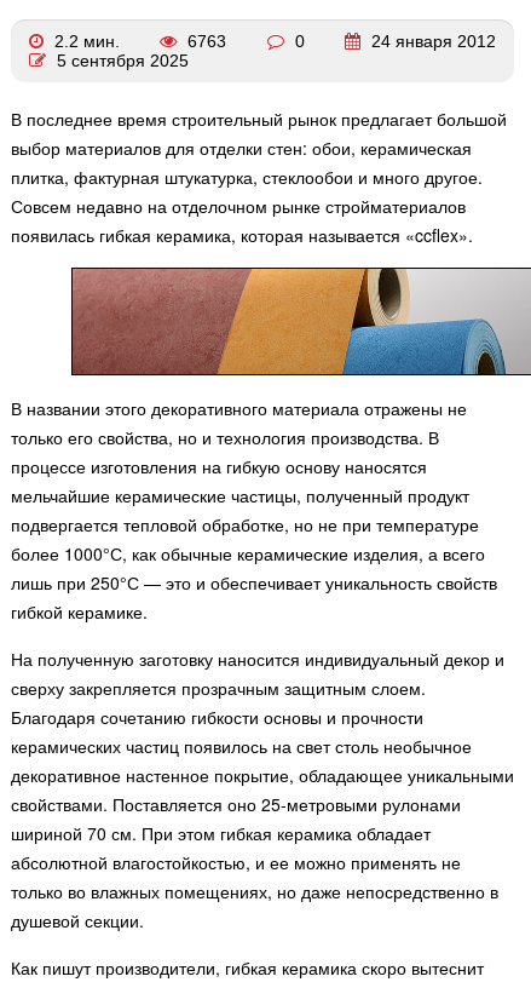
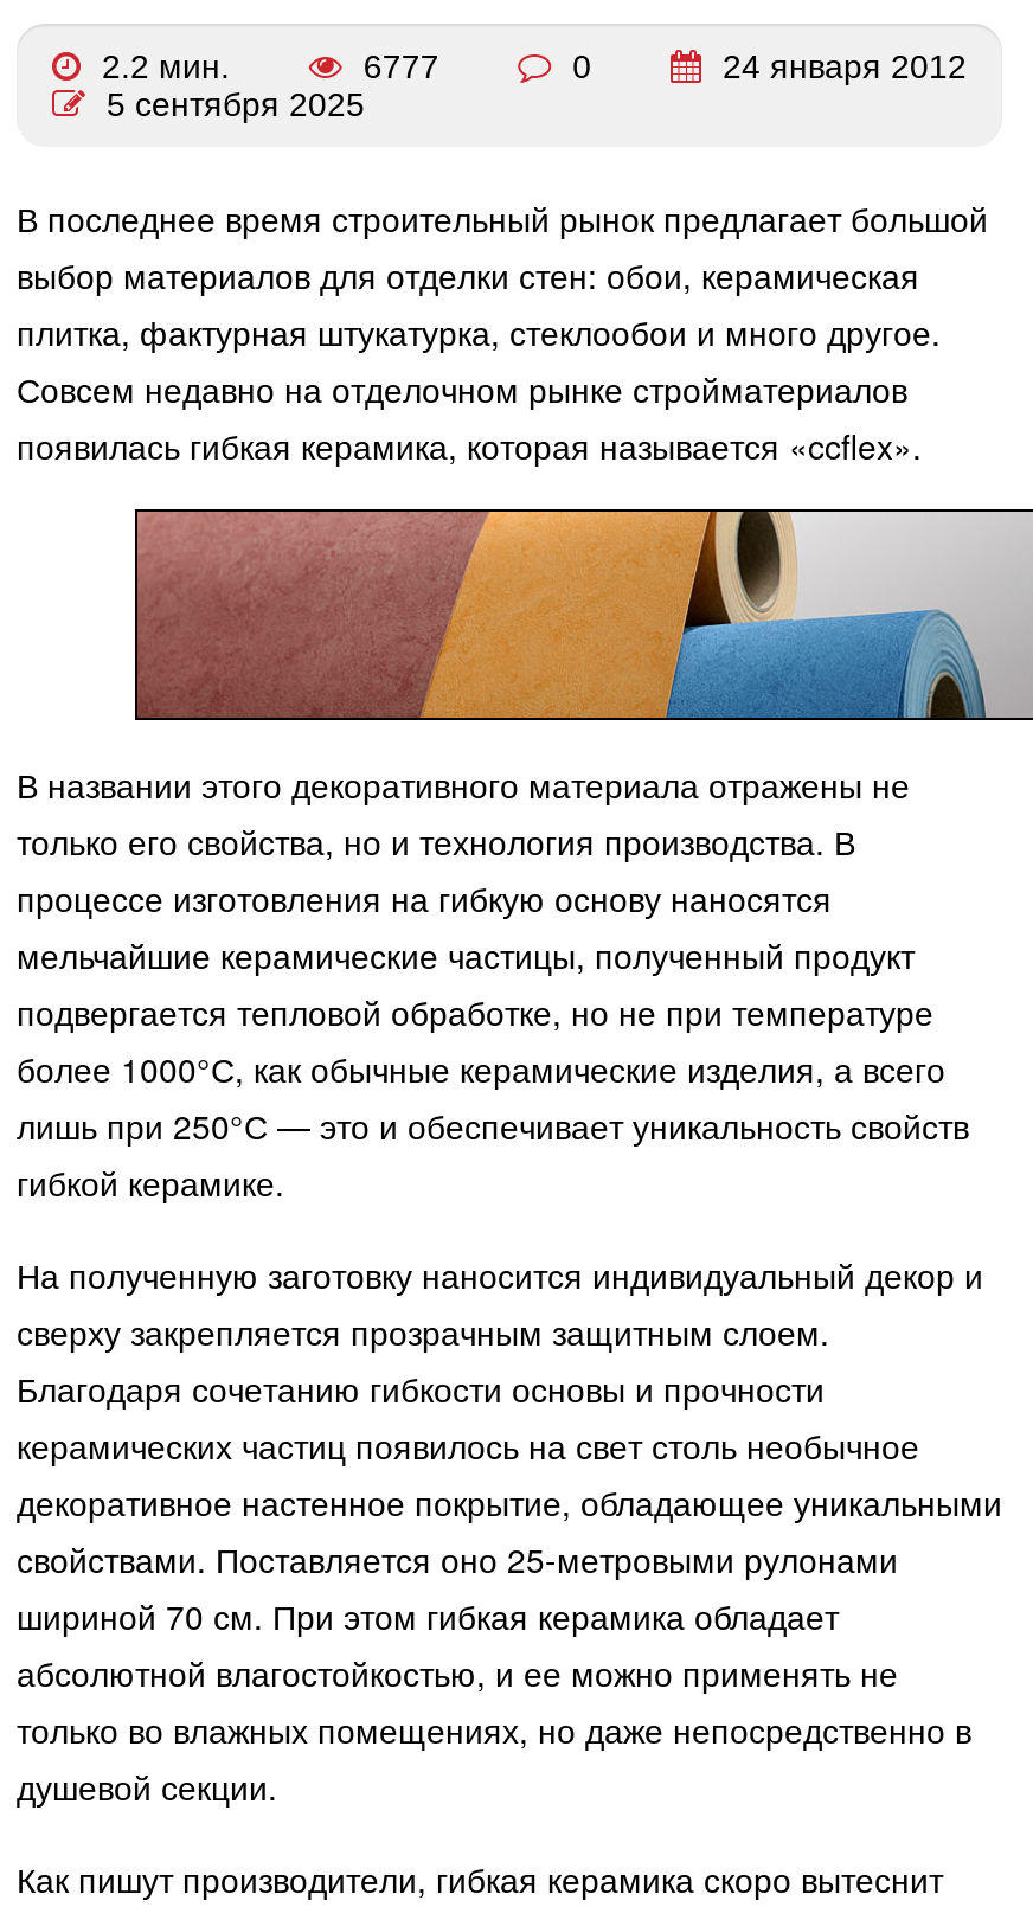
- 6763
+ 6777
